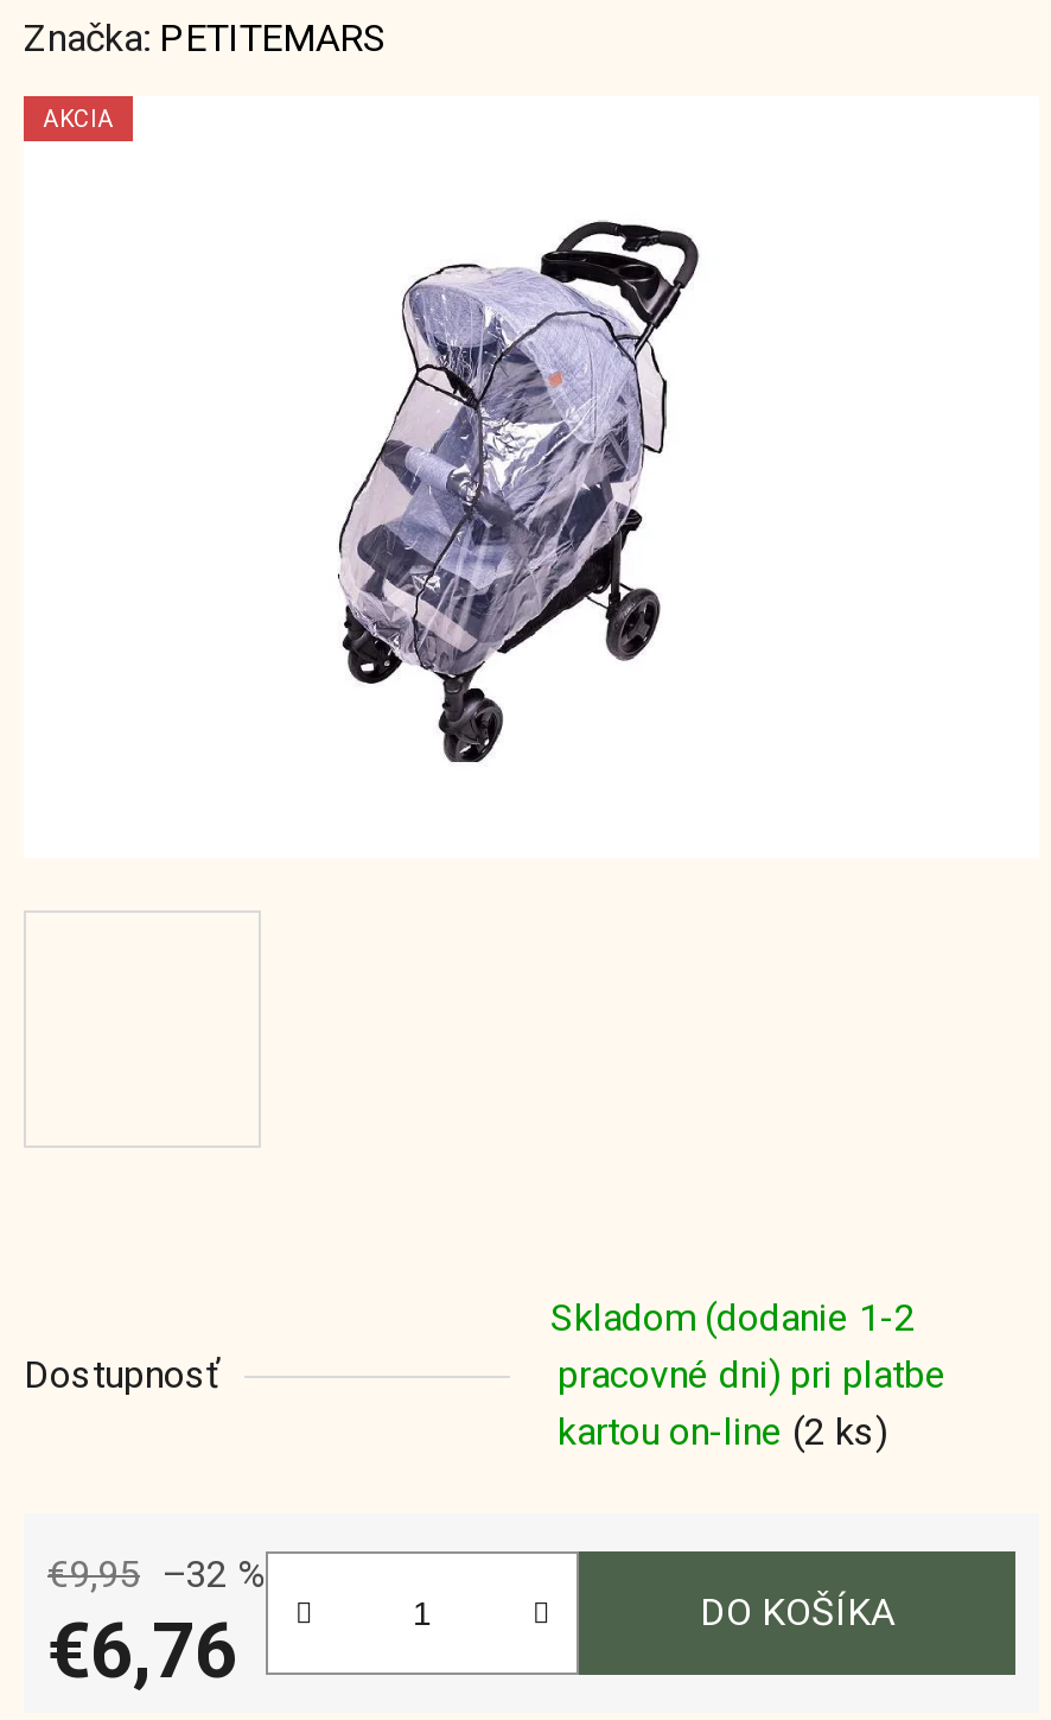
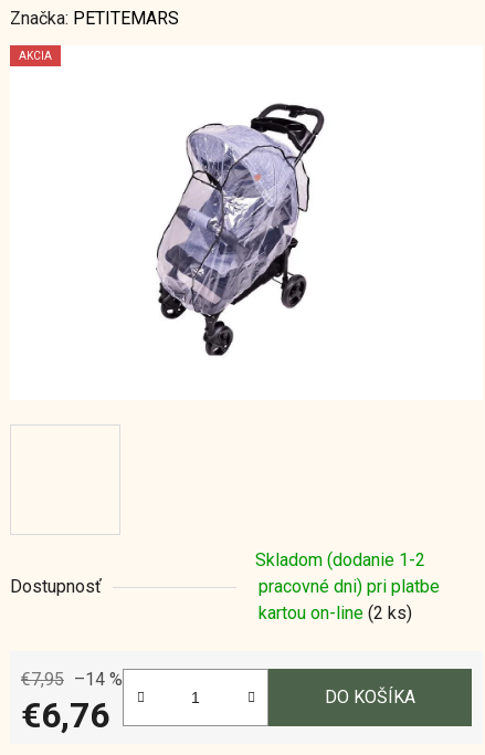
- €9,95 –32 %
+ €7,95 –14 %
